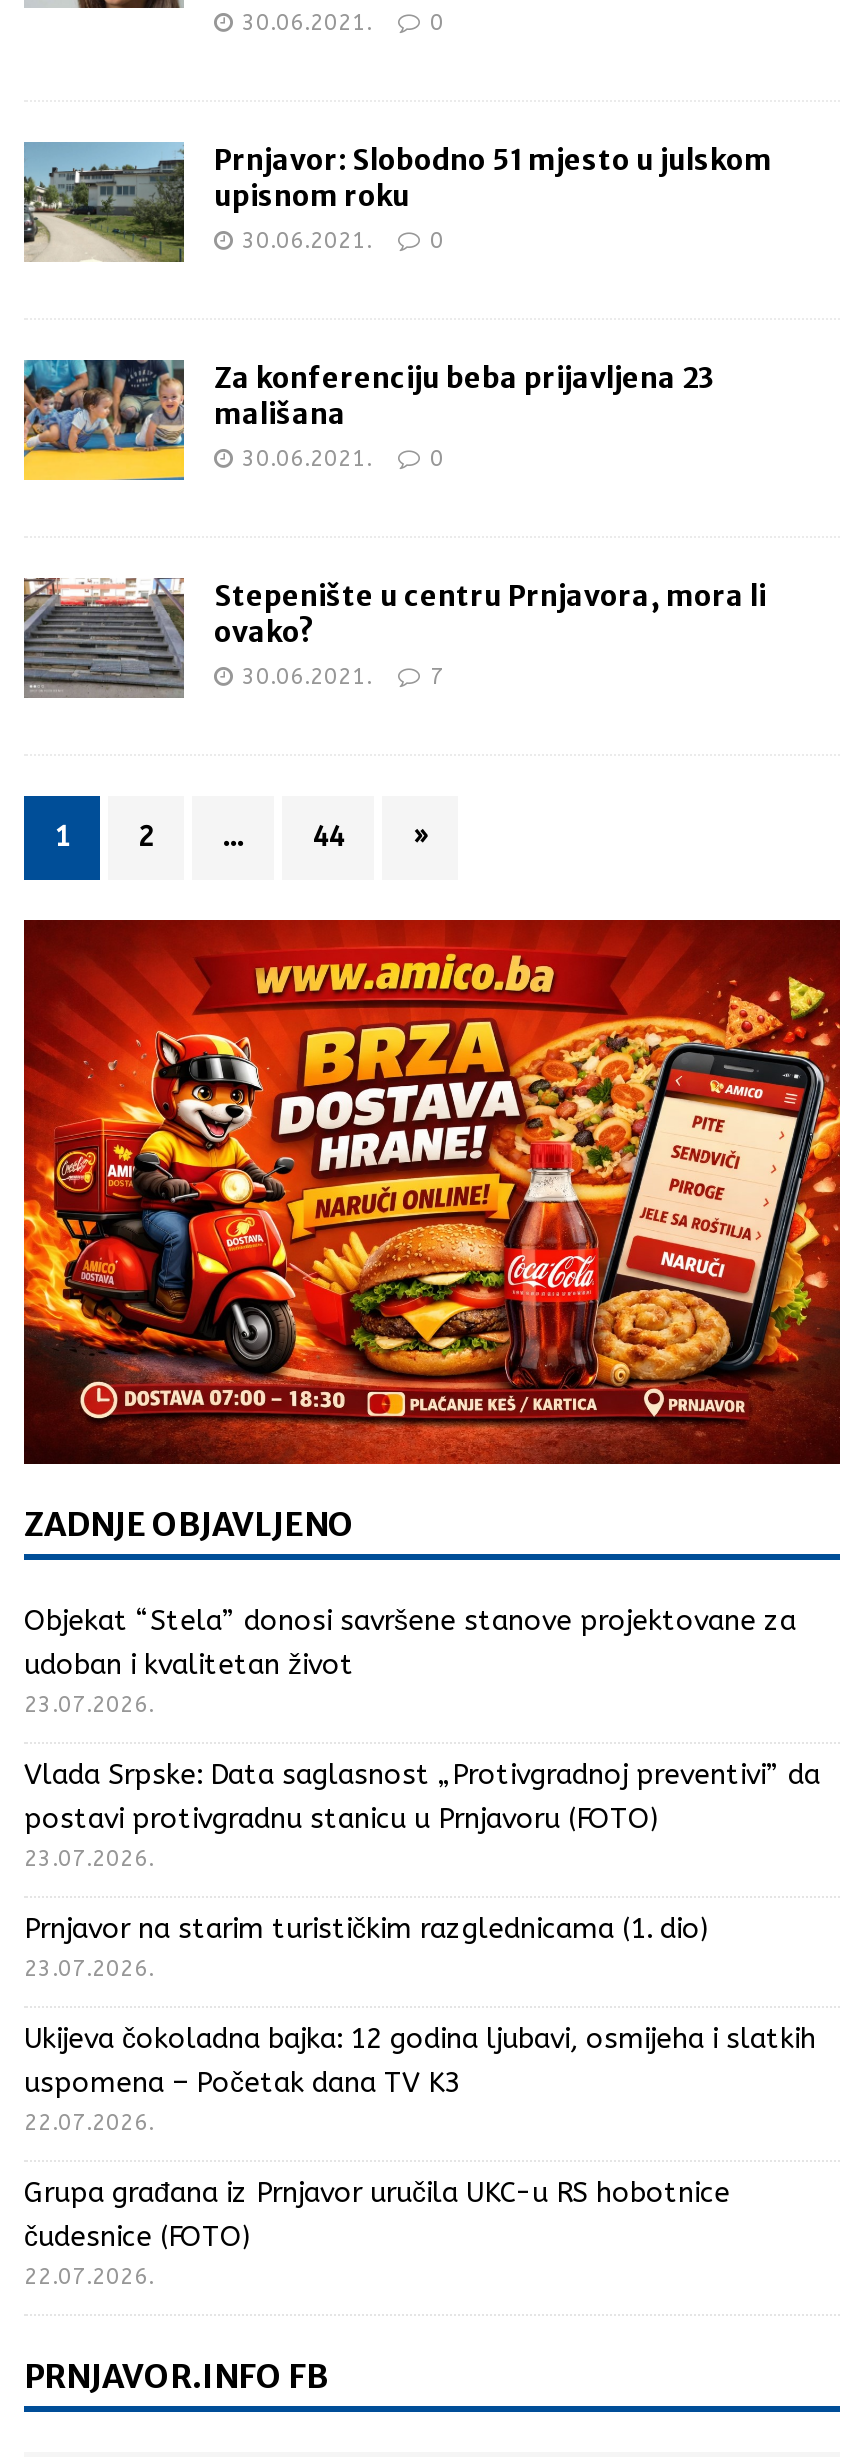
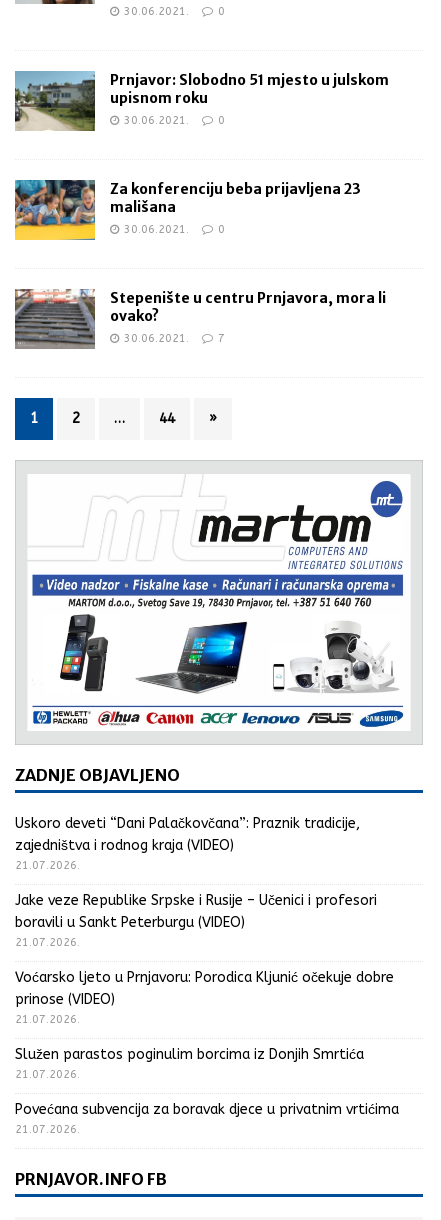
- [image]
+ [image]

- Objekat “Stela” donosi savršene stanove projektovane za
- udoban i kvalitetan život
- 23.07.2026.
+ Uskoro deveti “Dani Palačkovčana”: Praznik tradicije,
+ zajedništva i rodnog kraja (VIDEO)
+ 21.07.2026.

- Vlada Srpske: Data saglasnost „Protivgradnoj preventivi” da
- postavi protivgradnu stanicu u Prnjavoru (FOTO)
- 23.07.2026.
+ Jake veze Republike Srpske i Rusije – Učenici i profesori
+ boravili u Sankt Peterburgu (VIDEO)
+ 21.07.2026.

- Prnjavor na starim turističkim razglednicama (1. dio)
- 23.07.2026.
+ Voćarsko ljeto u Prnjavoru: Porodica Kljunić očekuje dobre
+ prinose (VIDEO)
+ 21.07.2026.

- Ukijeva čokoladna bajka: 12 godina ljubavi, osmijeha i slatkih
- uspomena – Početak dana TV K3
- 22.07.2026.
+ Služen parastos poginulim borcima iz Donjih Smrtića
+ 21.07.2026.

- Grupa građana iz Prnjavor uručila UKC-u RS hobotnice
- čudesnice (FOTO)
- 22.07.2026.
+ Povećana subvencija za boravak djece u privatnim vrtićima
+ 21.07.2026.
